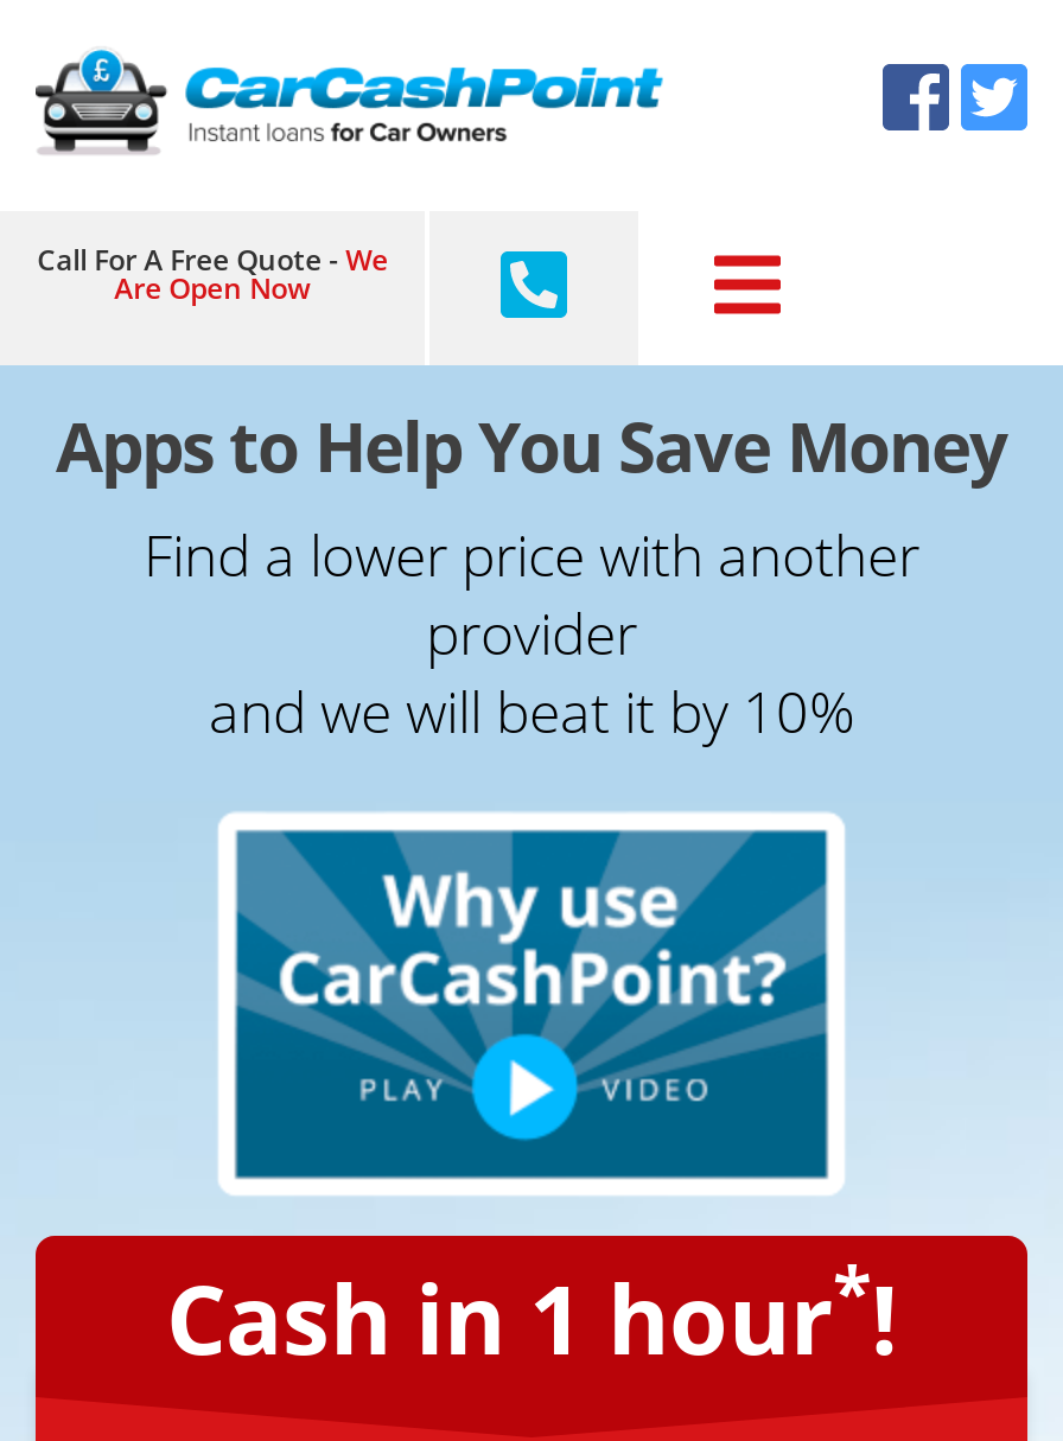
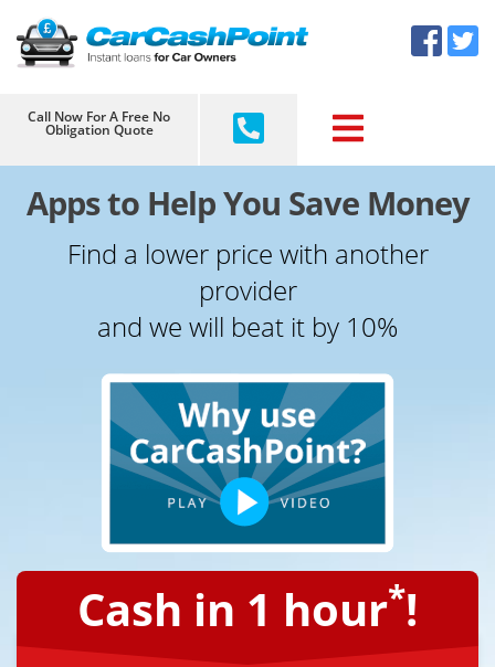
- Call For A Free Quote - We
- Are Open Now
+ Call Now For A Free No
+ Obligation Quote
